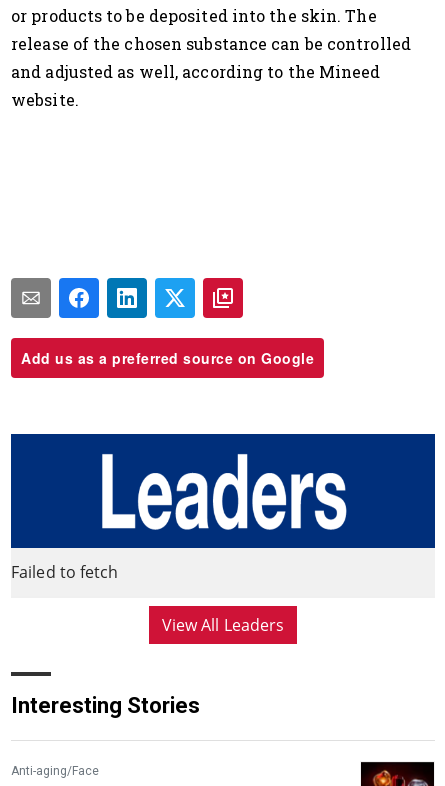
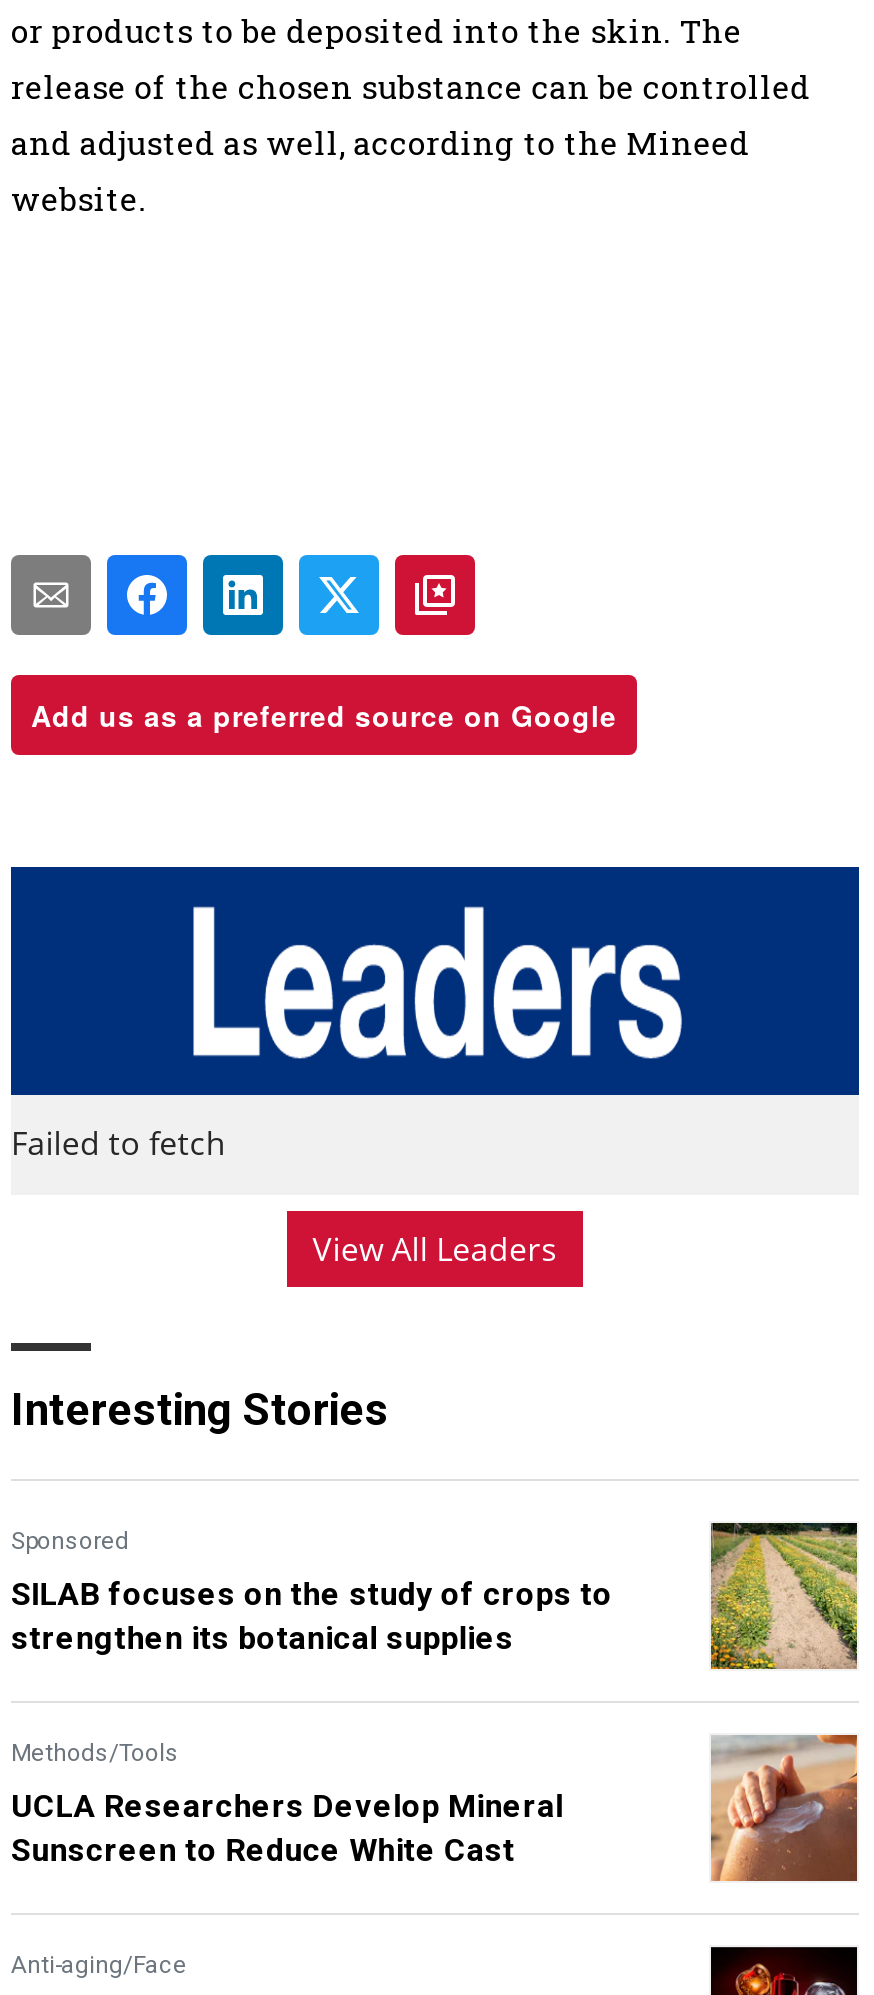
+ Sponsored
+ SILAB focuses on the study of crops to
+ strengthen its botanical supplies
+ Methods/Tools
+ UCLA Researchers Develop Mineral
+ Sunscreen to Reduce White Cast

+ [image]

+ [image]
